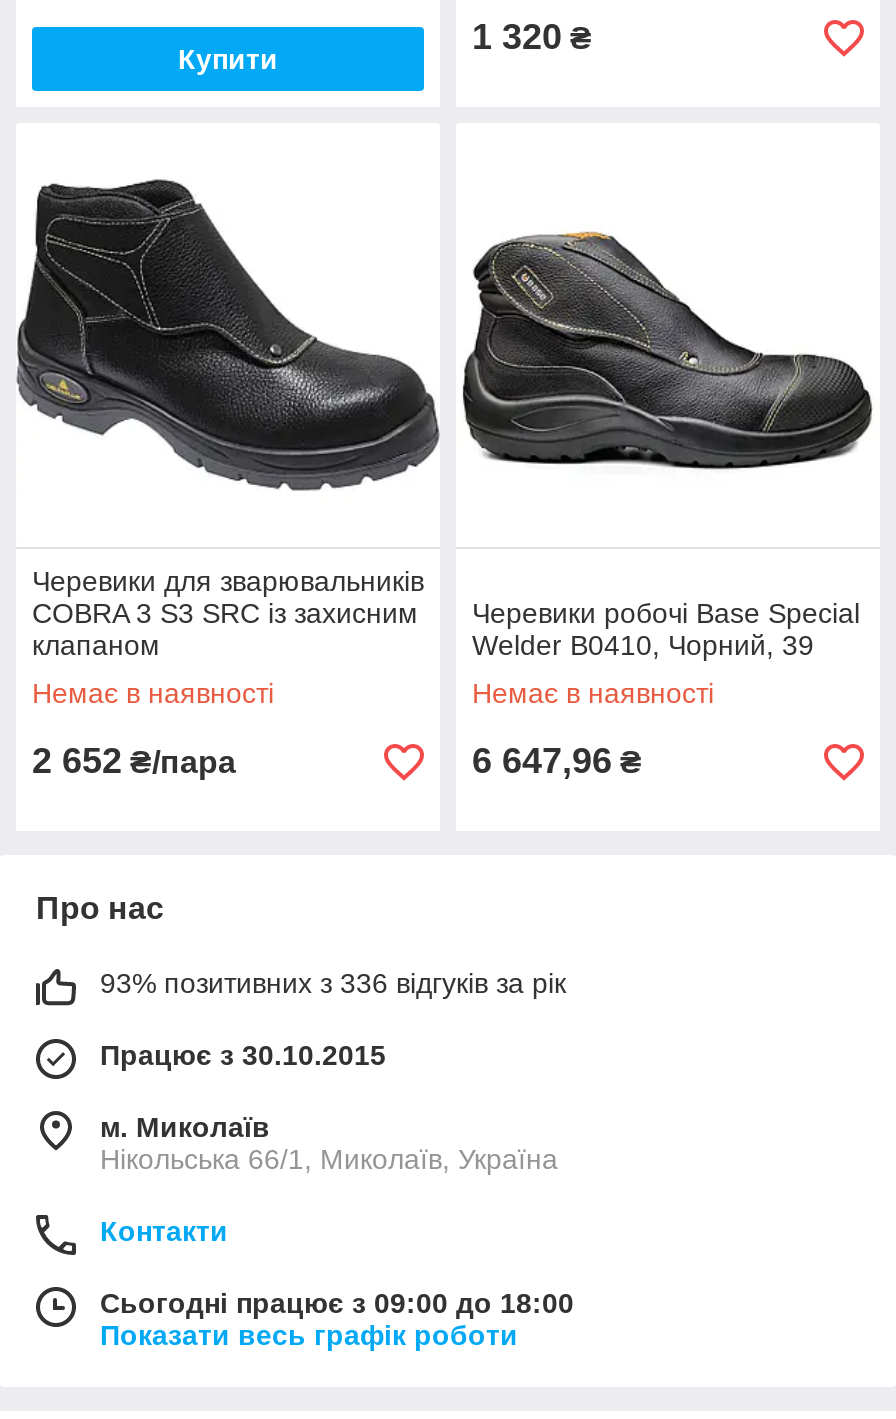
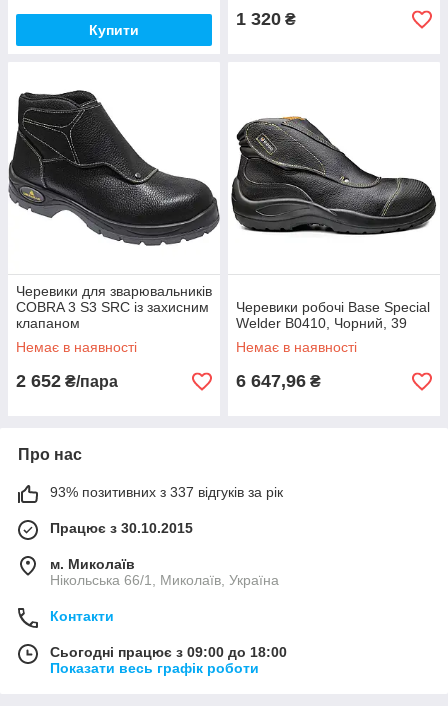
- 93% позитивних з 336 відгуків за рік
+ 93% позитивних з 337 відгуків за рік
